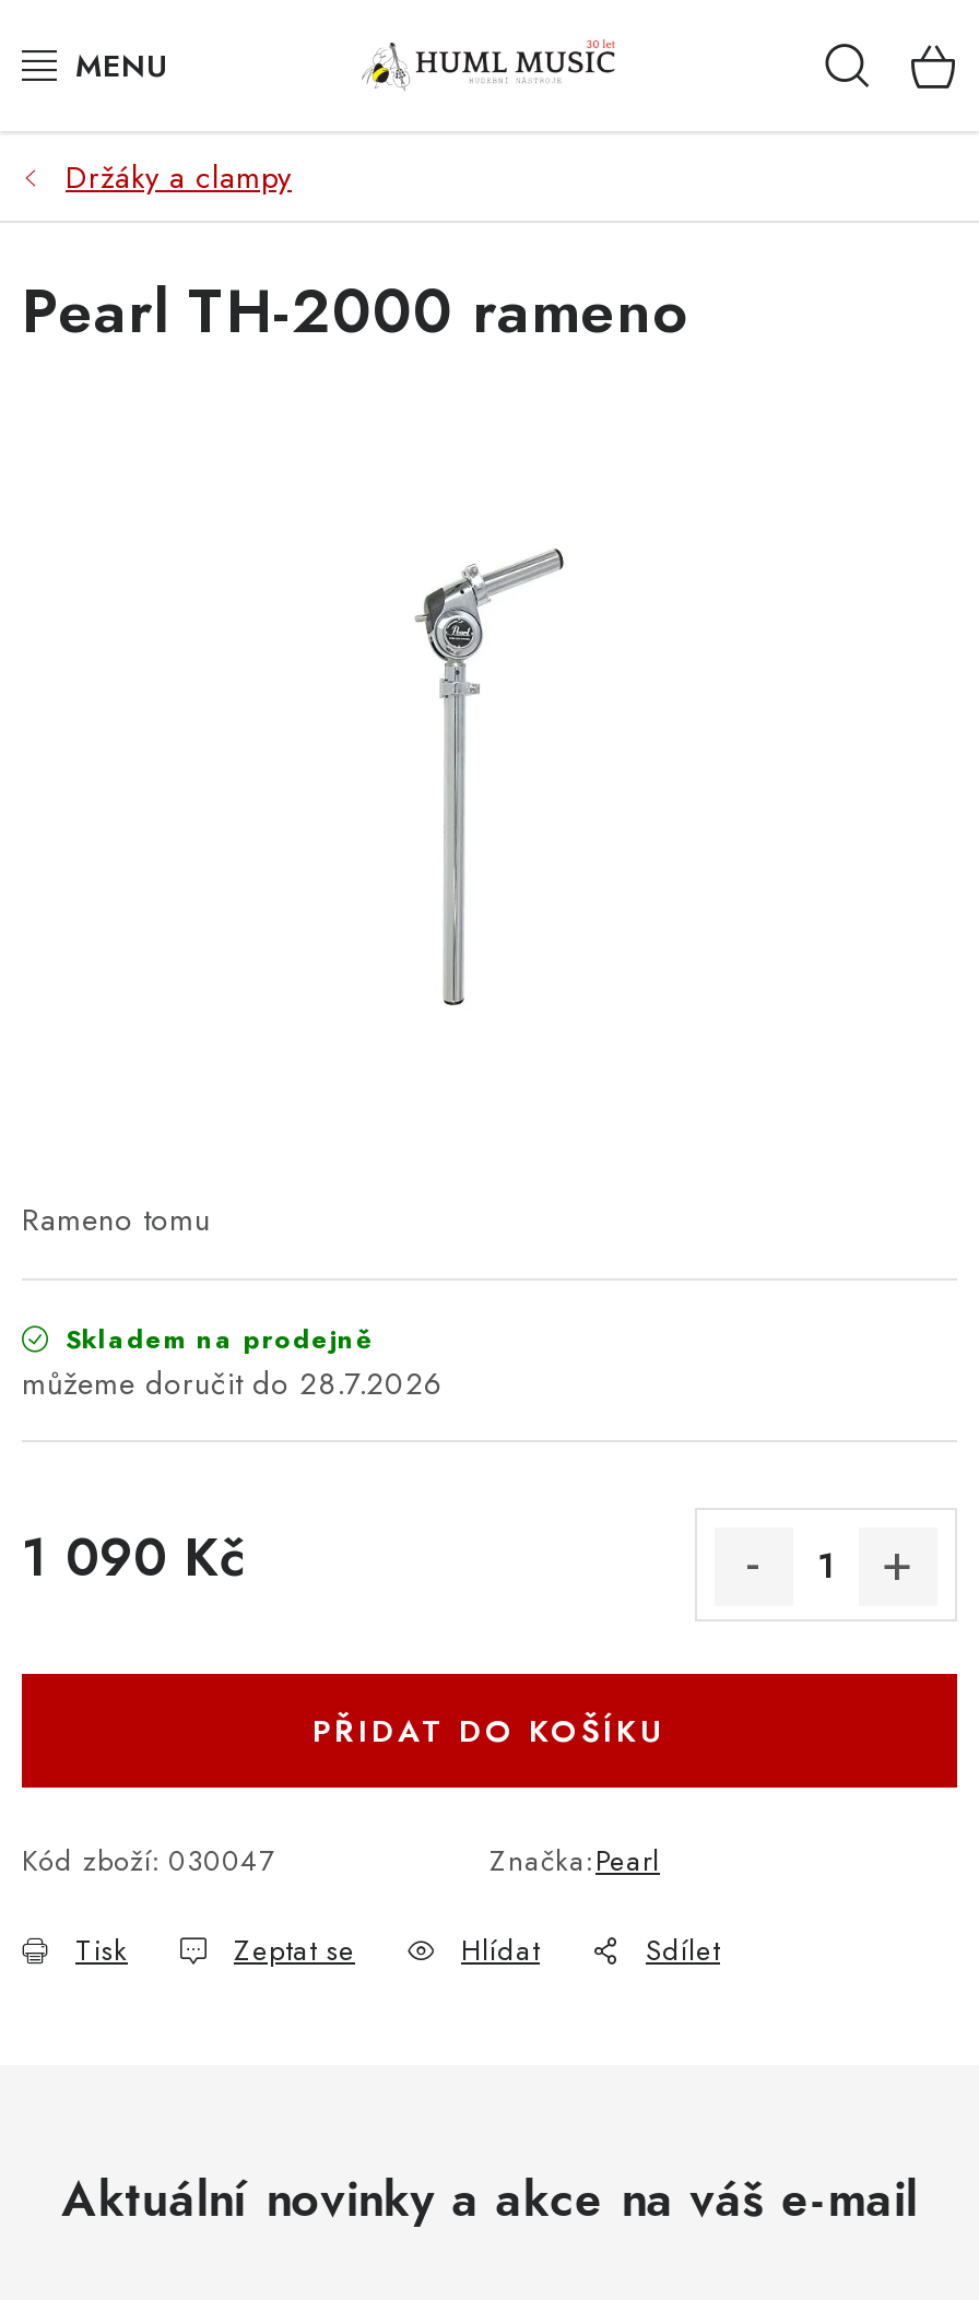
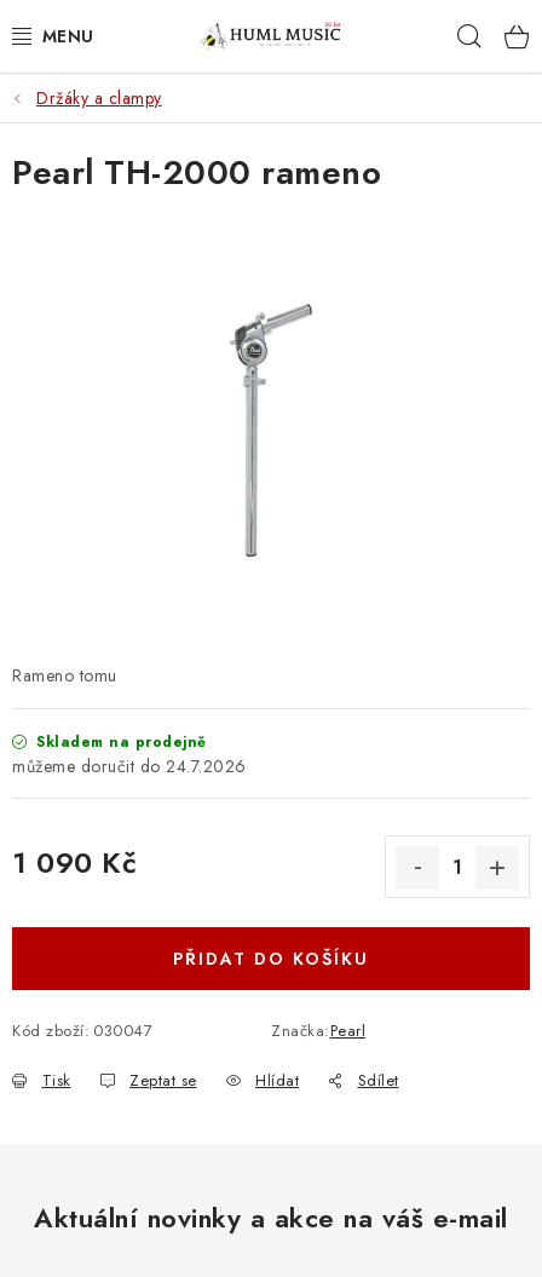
- 28.7.2026
+ 24.7.2026
